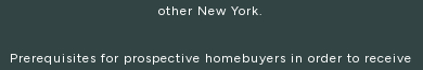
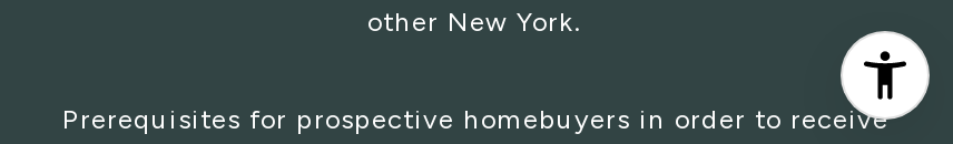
+ [image]
